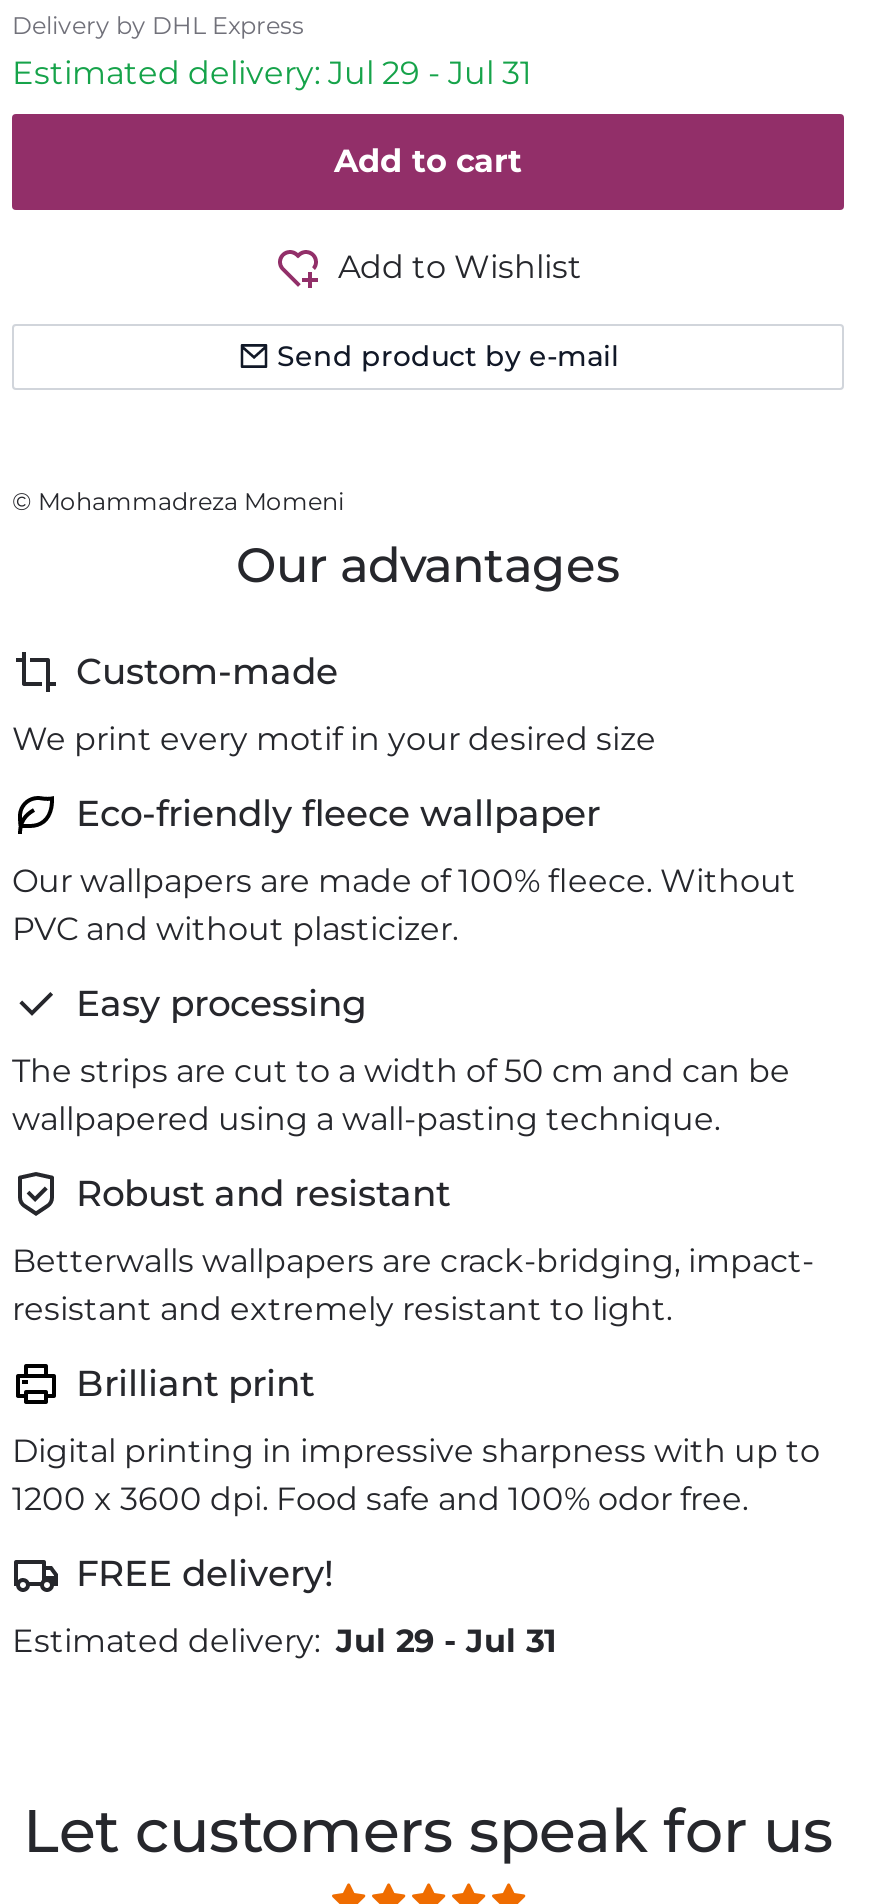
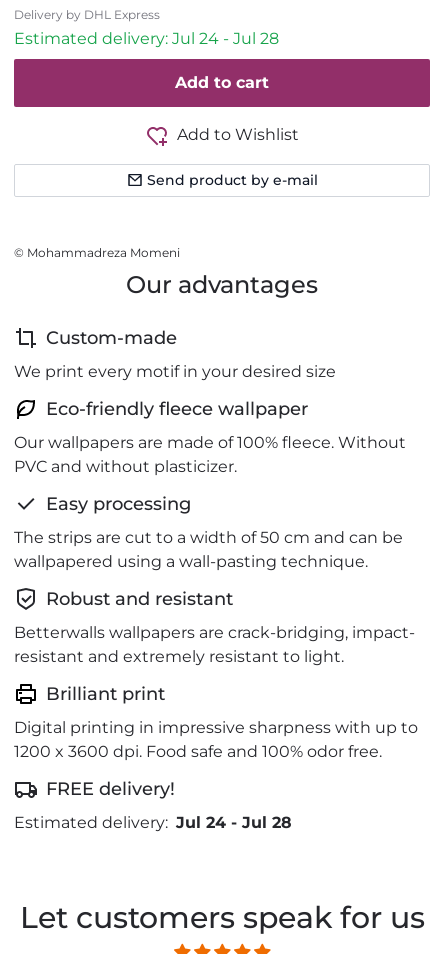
- Estimated delivery: Jul 29 - Jul 31
+ Estimated delivery: Jul 24 - Jul 28

- Estimated delivery: Jul 29 - Jul 31
+ Estimated delivery: Jul 24 - Jul 28
